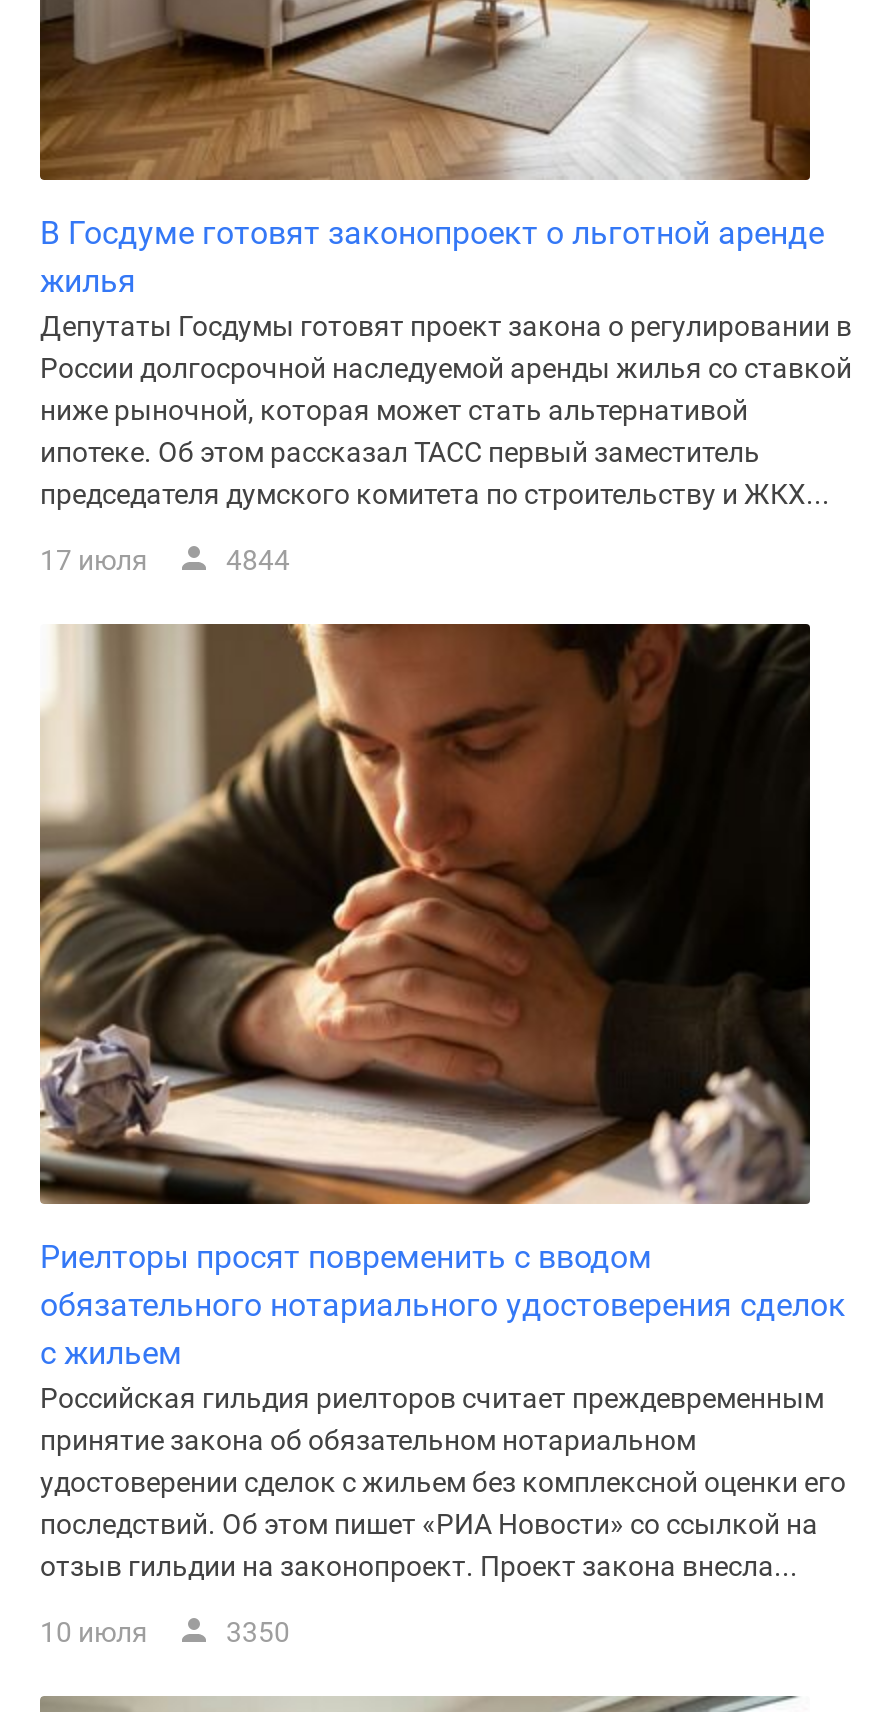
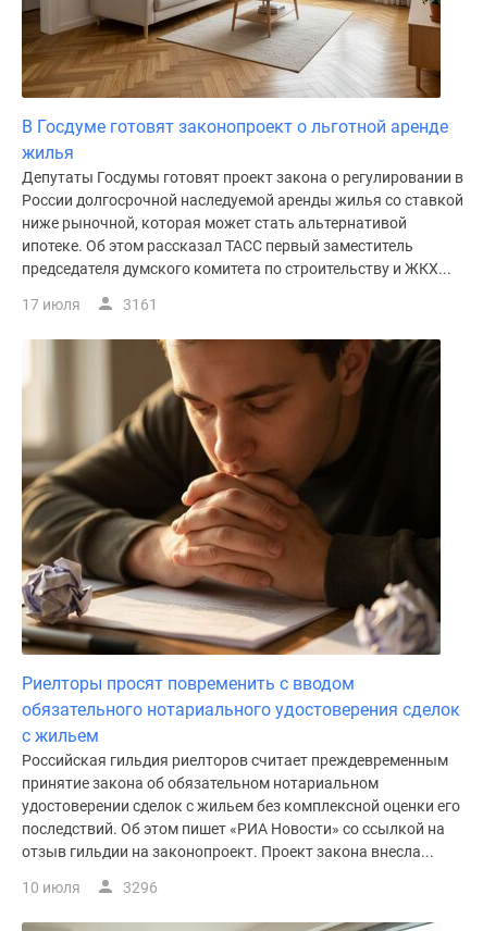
- 4844
+ 3161

- 3350
+ 3296
